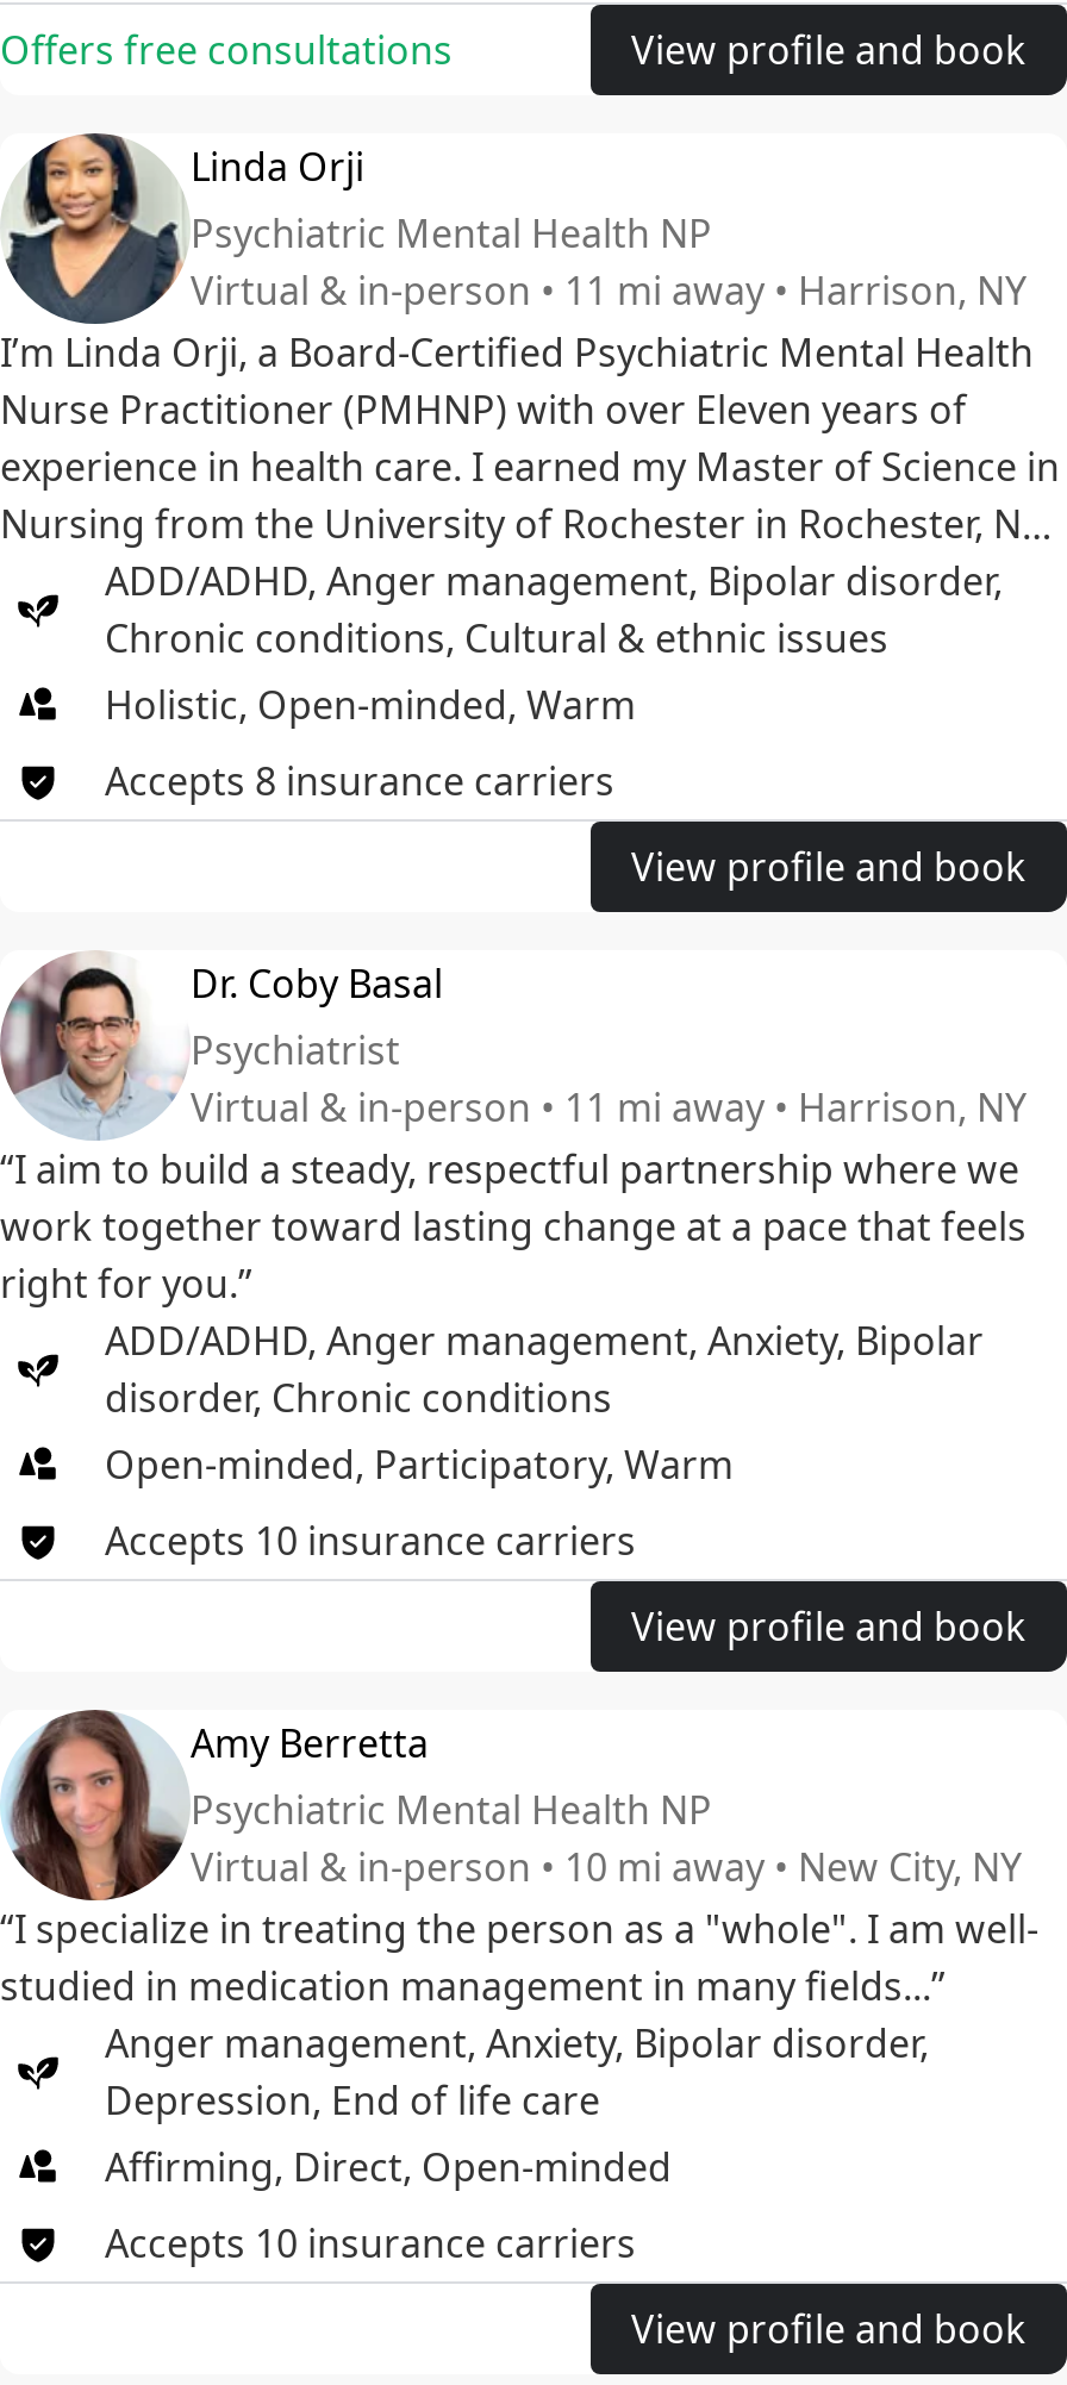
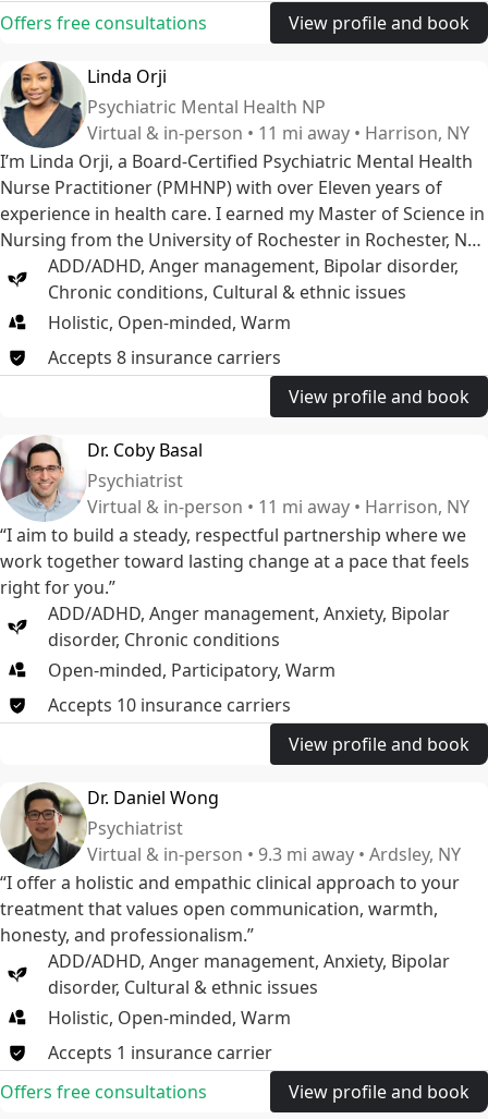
- [image]
- Amy Berretta
- Psychiatric Mental Health NP
- Virtual & in-person • 10 mi away • New City, NY
- “I specialize in treating the person as a "whole". I am well-
- studied in medication management in many fields...”
- Anger management, Anxiety, Bipolar disorder,
- Depression, End of life care
- Affirming, Direct, Open-minded
- Accepts 10 insurance carriers
+ [image]
+ Dr. Daniel Wong
+ Psychiatrist
+ Virtual & in-person • 9.3 mi away • Ardsley, NY
+ “I offer a holistic and empathic clinical approach to your
+ treatment that values open communication, warmth,
+ honesty, and professionalism.”
+ ADD/ADHD, Anger management, Anxiety, Bipolar
+ disorder, Cultural & ethnic issues
+ Holistic, Open-minded, Warm
+ Accepts 1 insurance carrier
+ Offers free consultations
